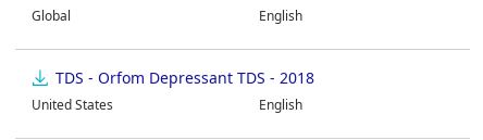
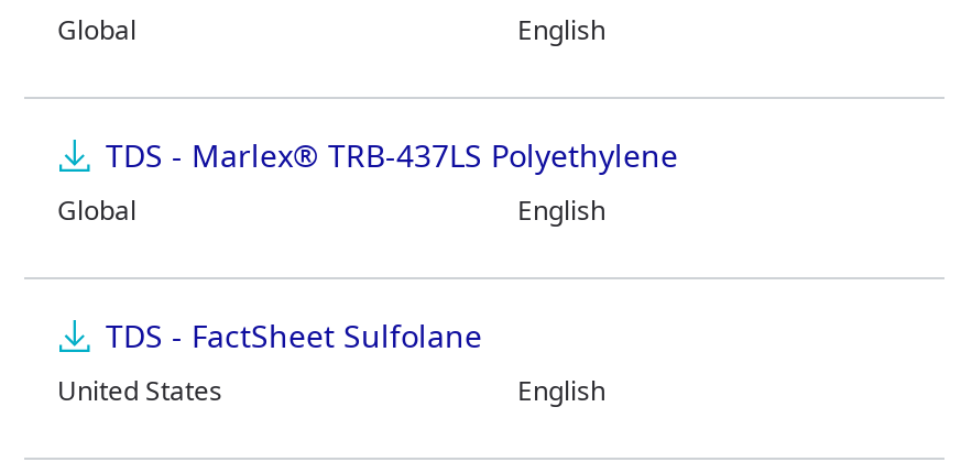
- TDS - Orfom Depressant TDS - 2018
+ TDS - Marlex® TRB-437LS Polyethylene
+ Global
+ English
+ TDS - FactSheet Sulfolane
